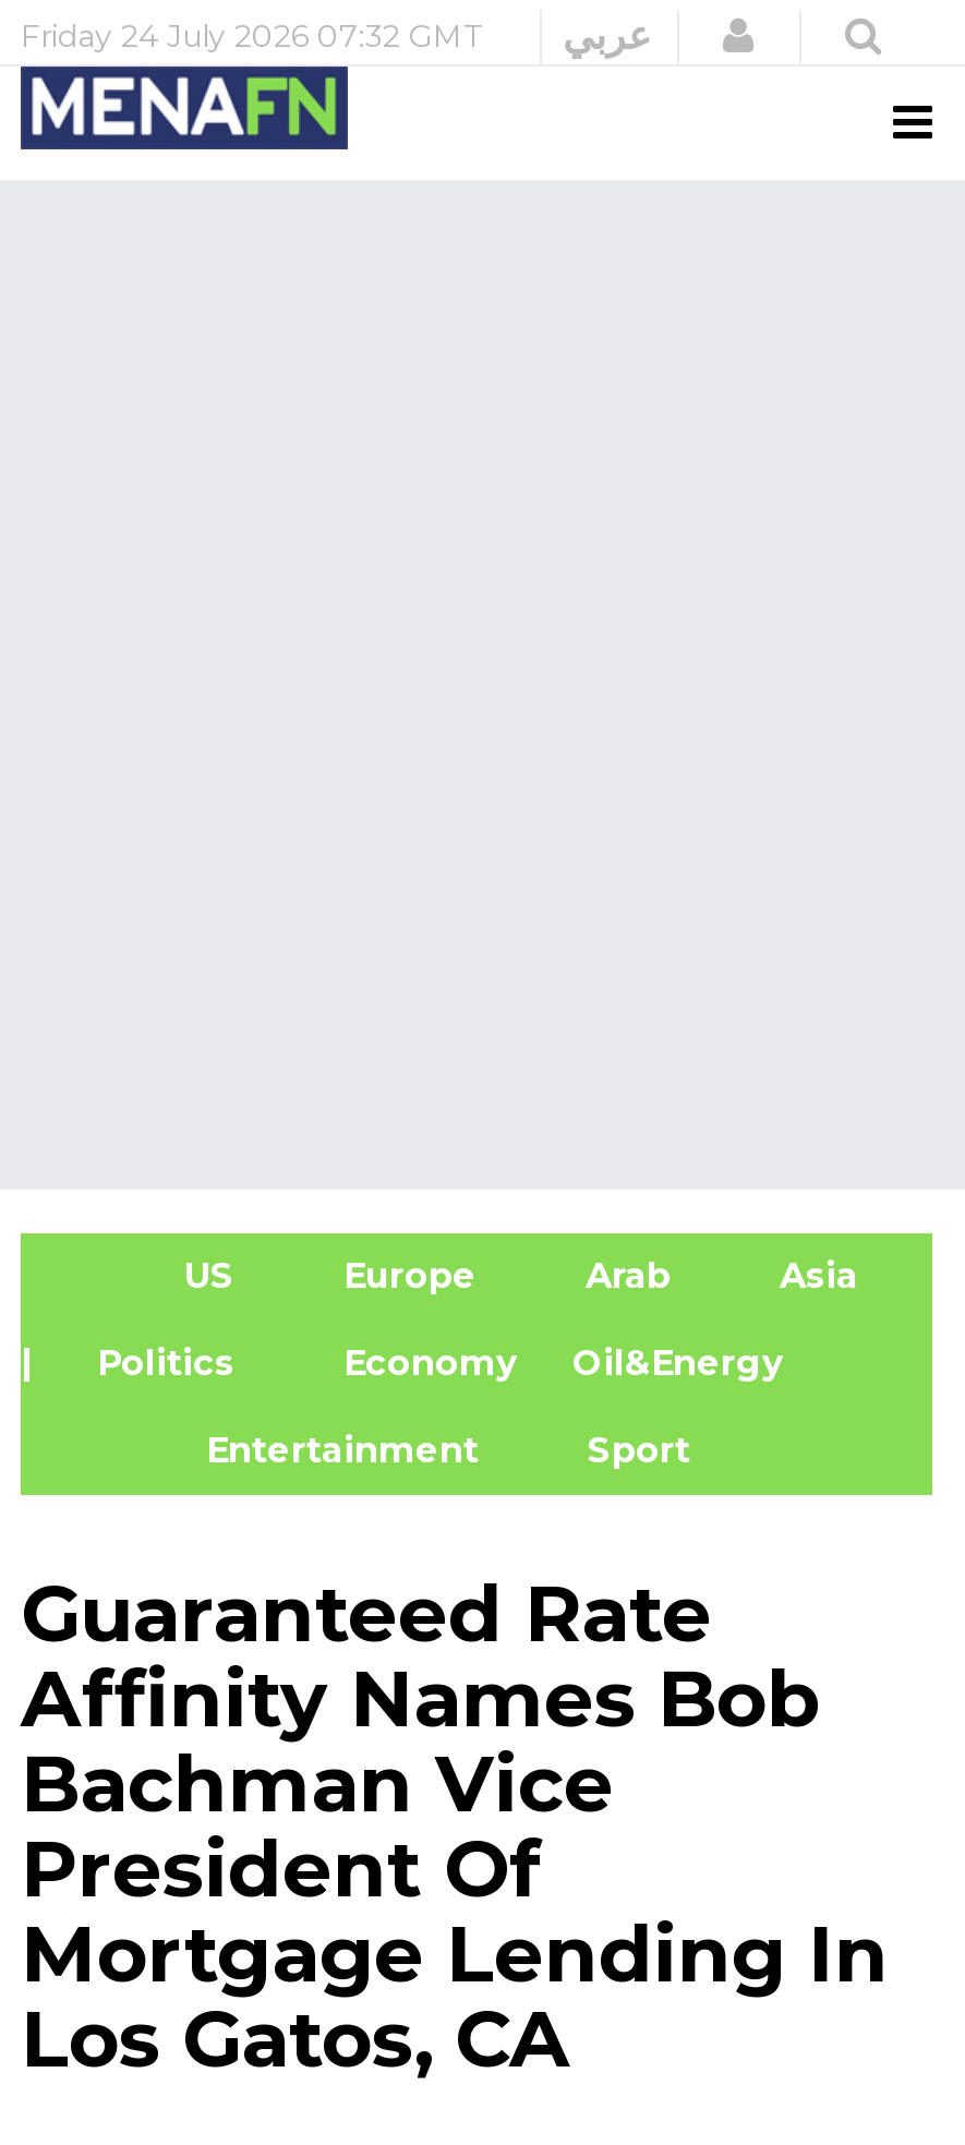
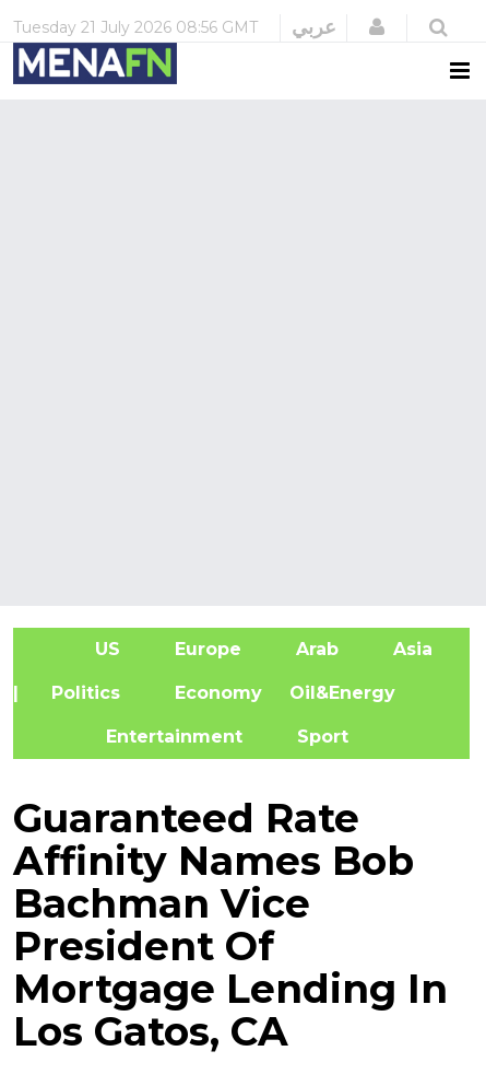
- Friday 24 July 2026 07:32 GMT
+ Tuesday 21 July 2026 08:56 GMT
